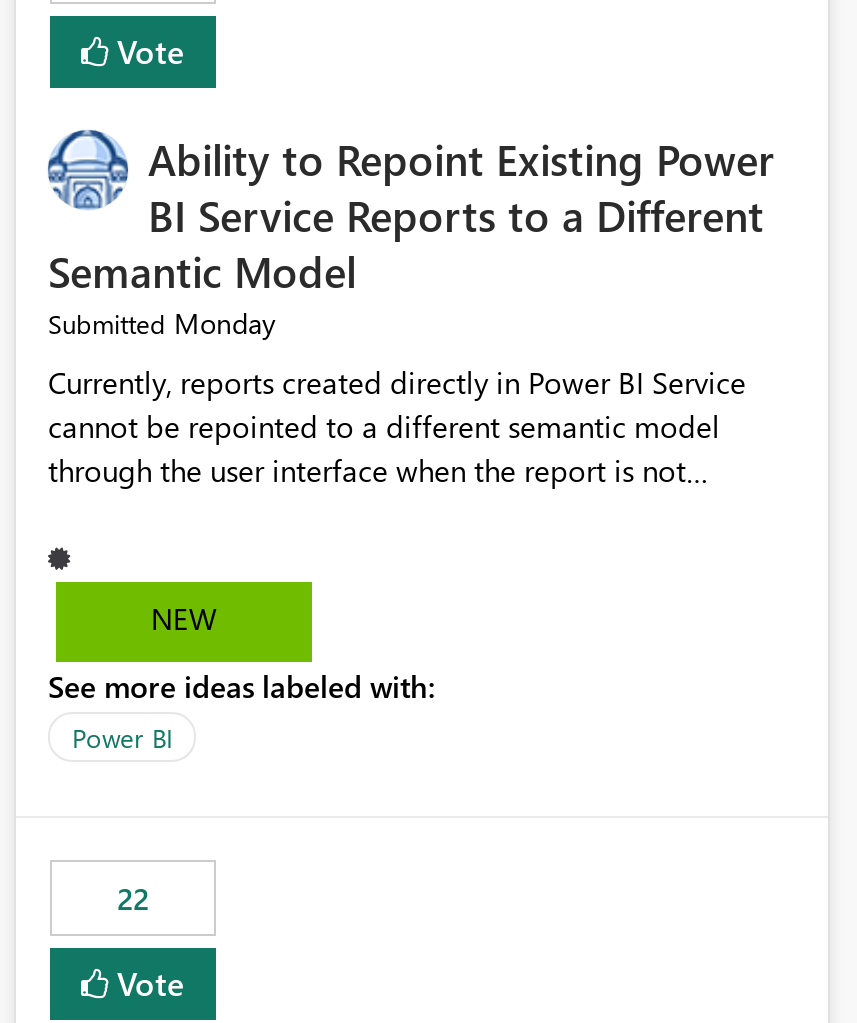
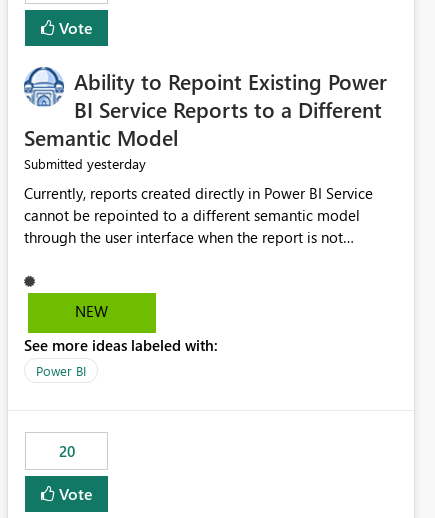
- Submitted Monday
+ Submitted yesterday

- 22
+ 20
